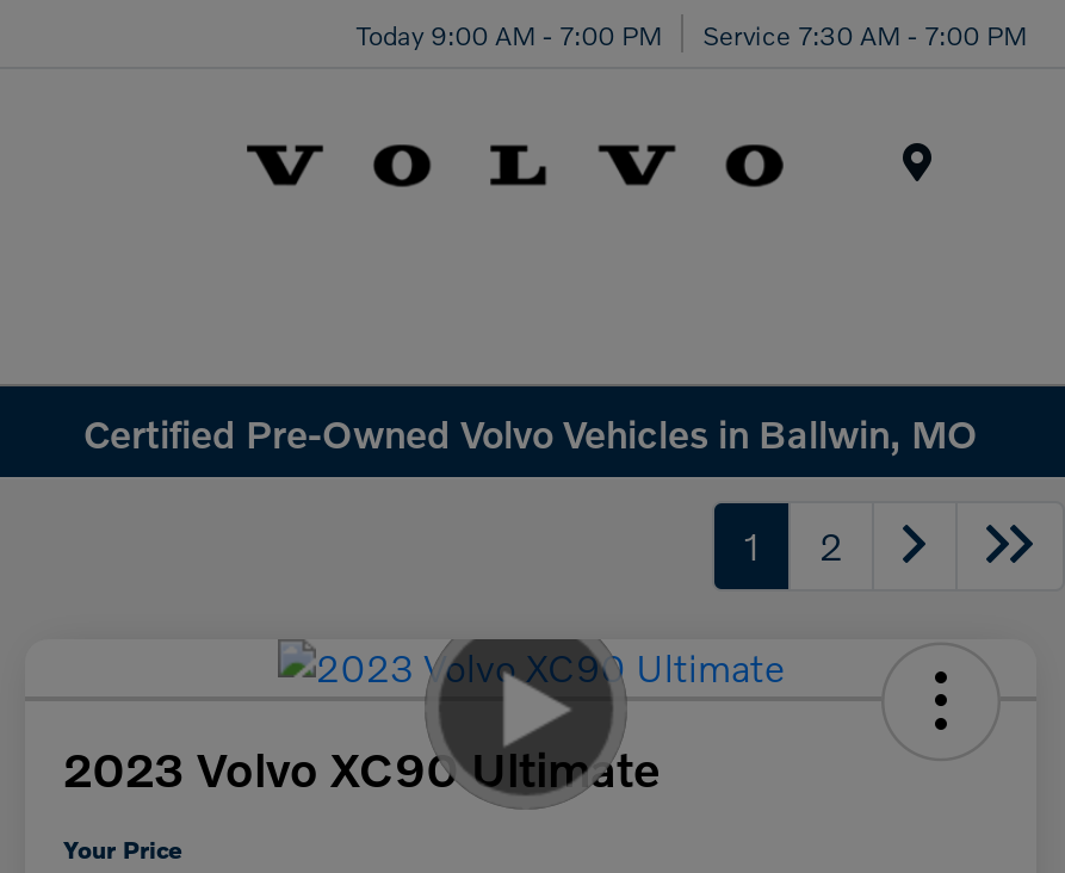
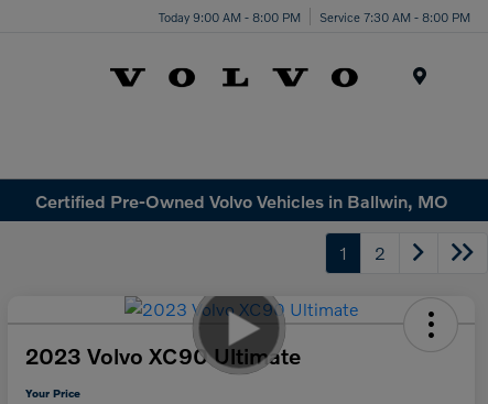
- Today 9:00 AM - 7:00 PM
+ Today 9:00 AM - 8:00 PM

- Service 7:30 AM - 7:00 PM
+ Service 7:30 AM - 8:00 PM
